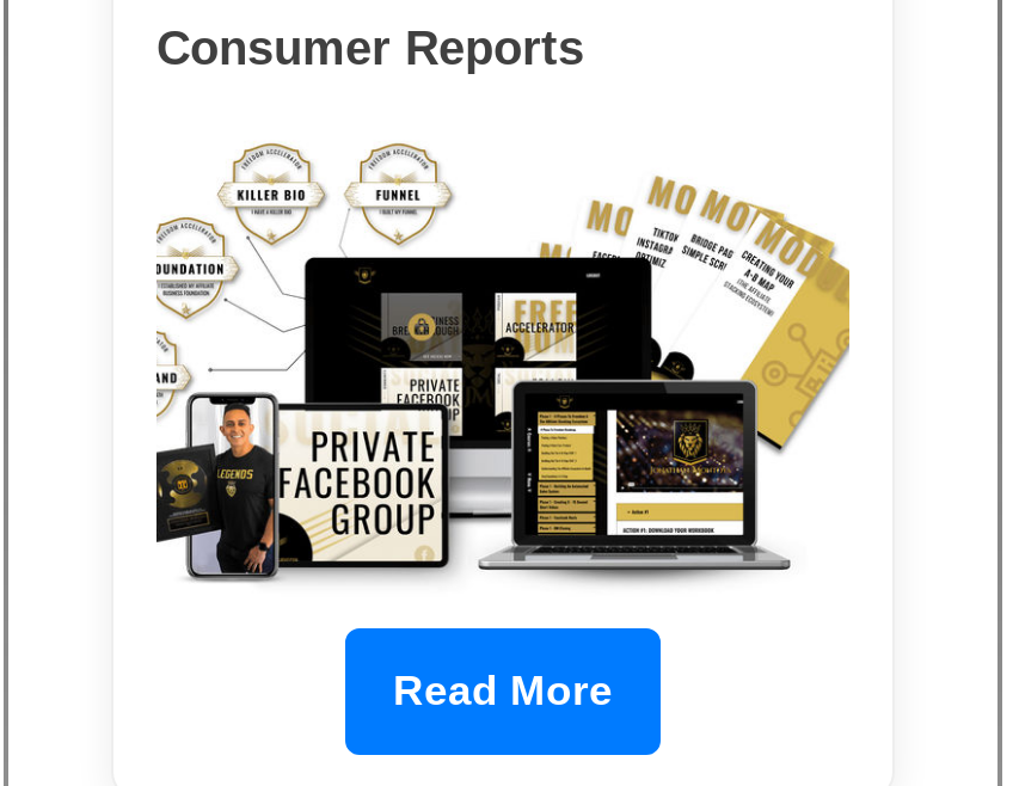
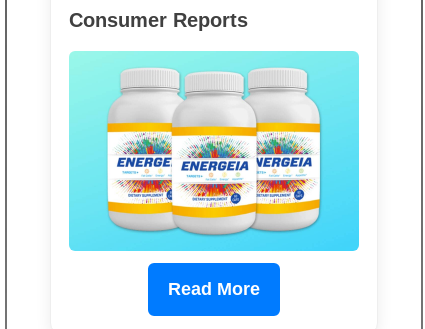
- [image]
+ [image]
